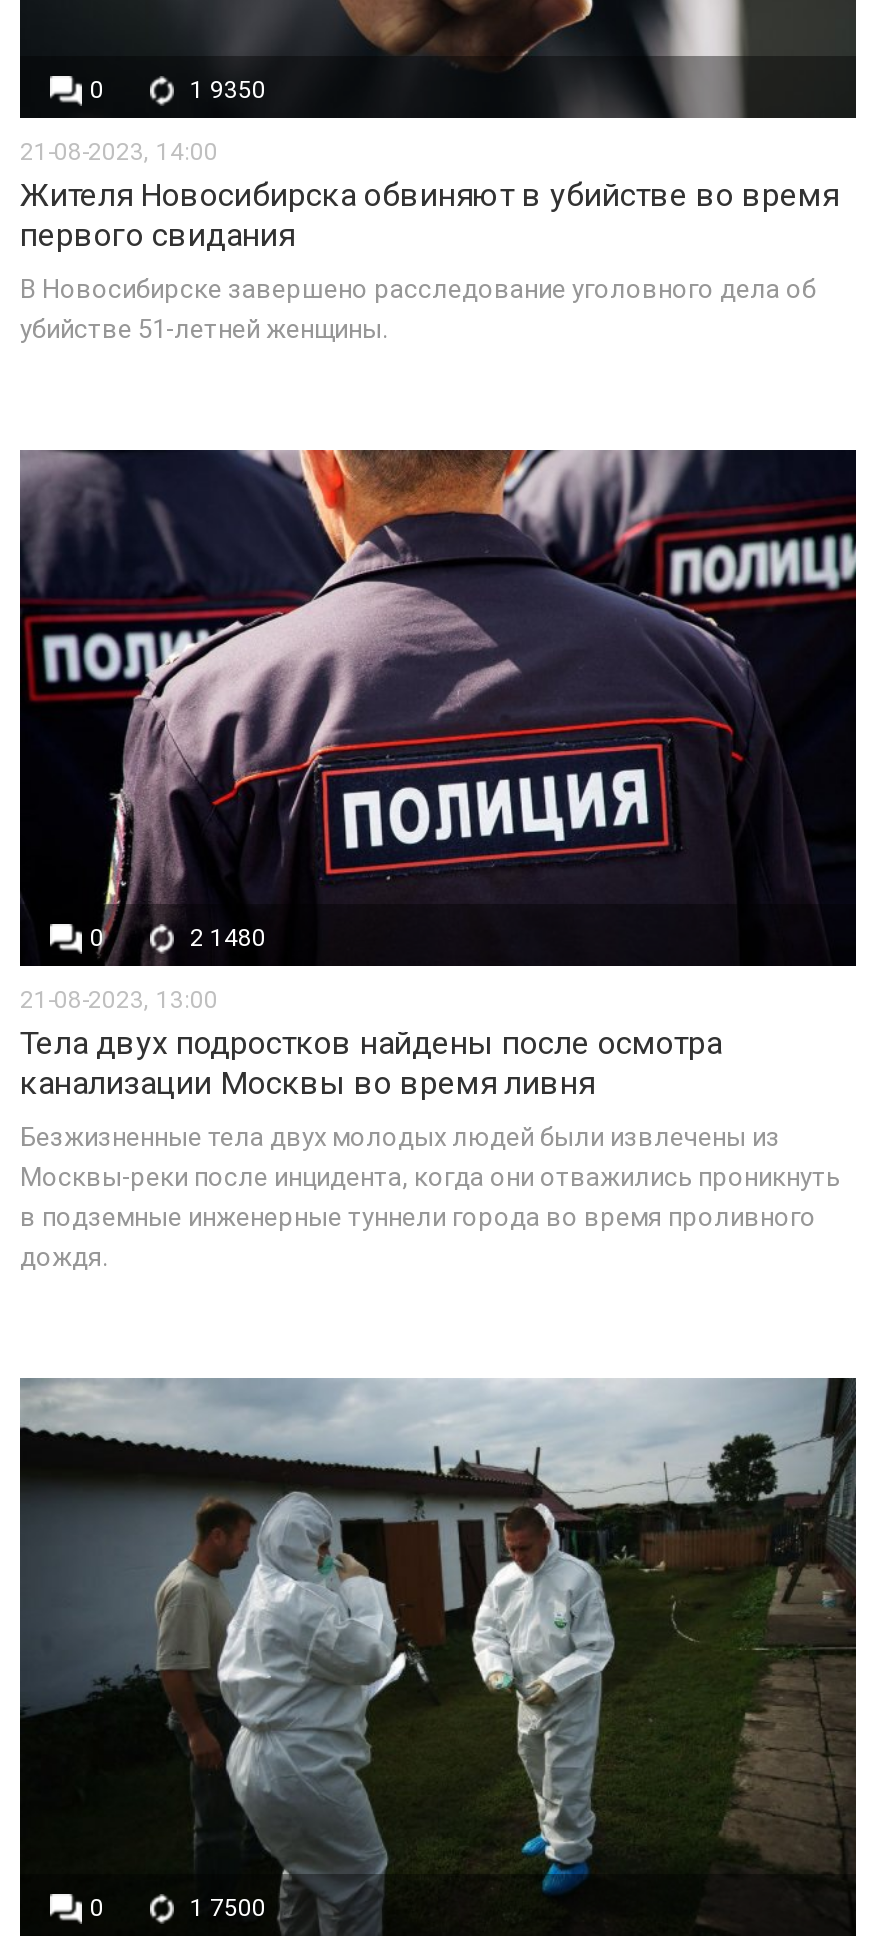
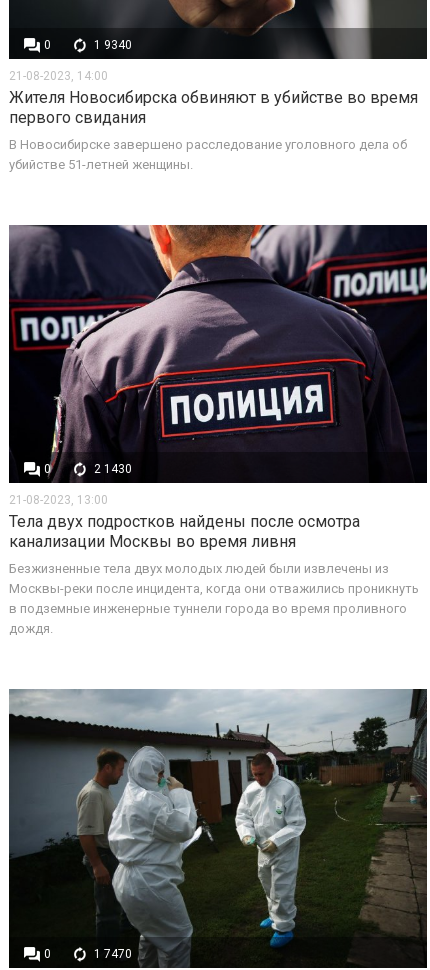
- 1 9350
+ 1 9340

- 2 1480
+ 2 1430

- 1 7500
+ 1 7470
